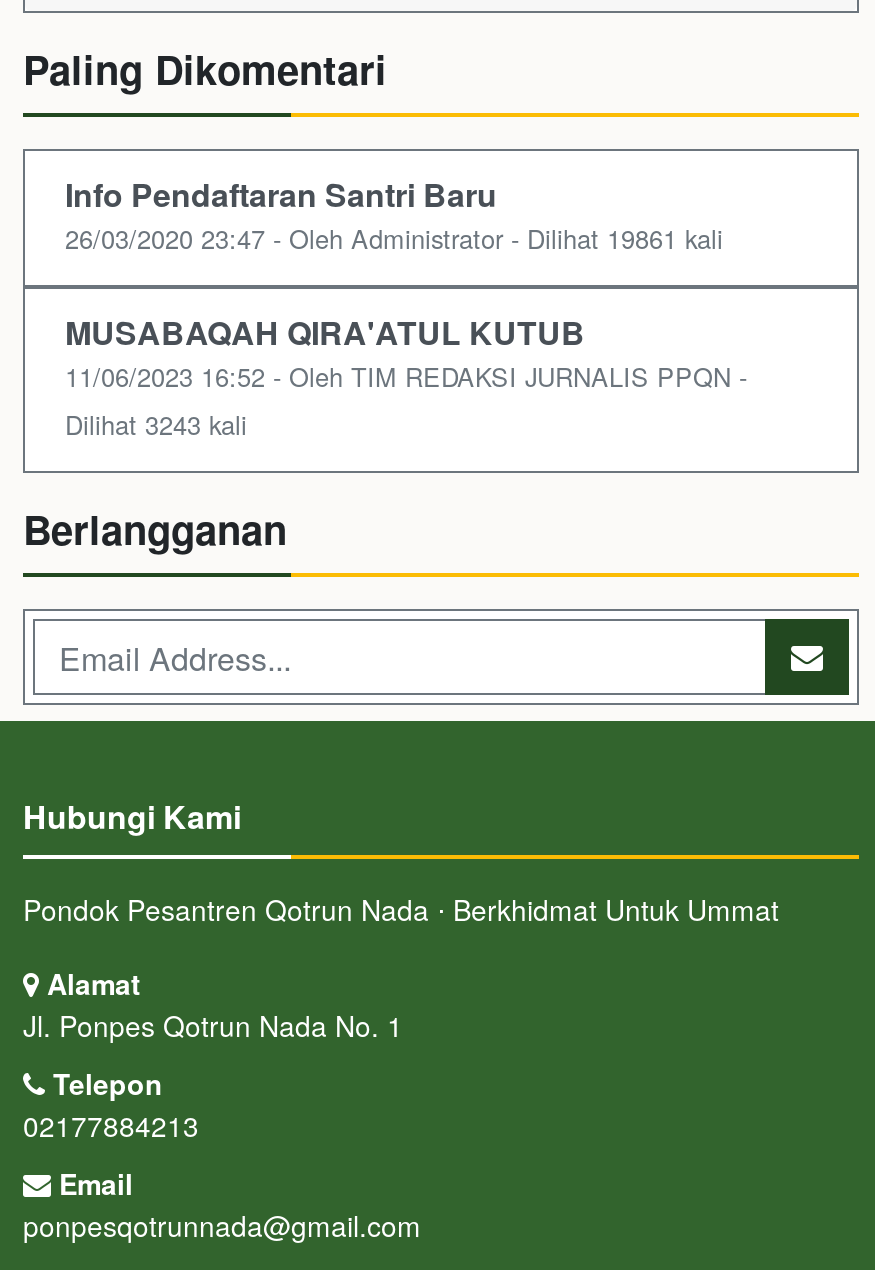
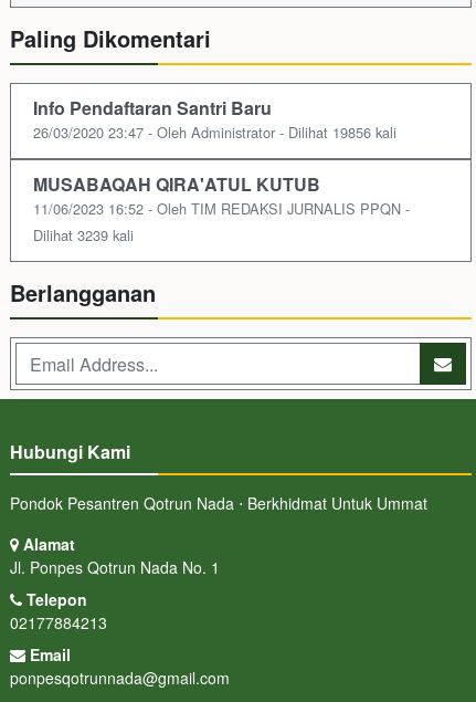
- 26/03/2020 23:47 - Oleh Administrator - Dilihat 19861 kali
+ 26/03/2020 23:47 - Oleh Administrator - Dilihat 19856 kali

- Dilihat 3243 kali
+ Dilihat 3239 kali
